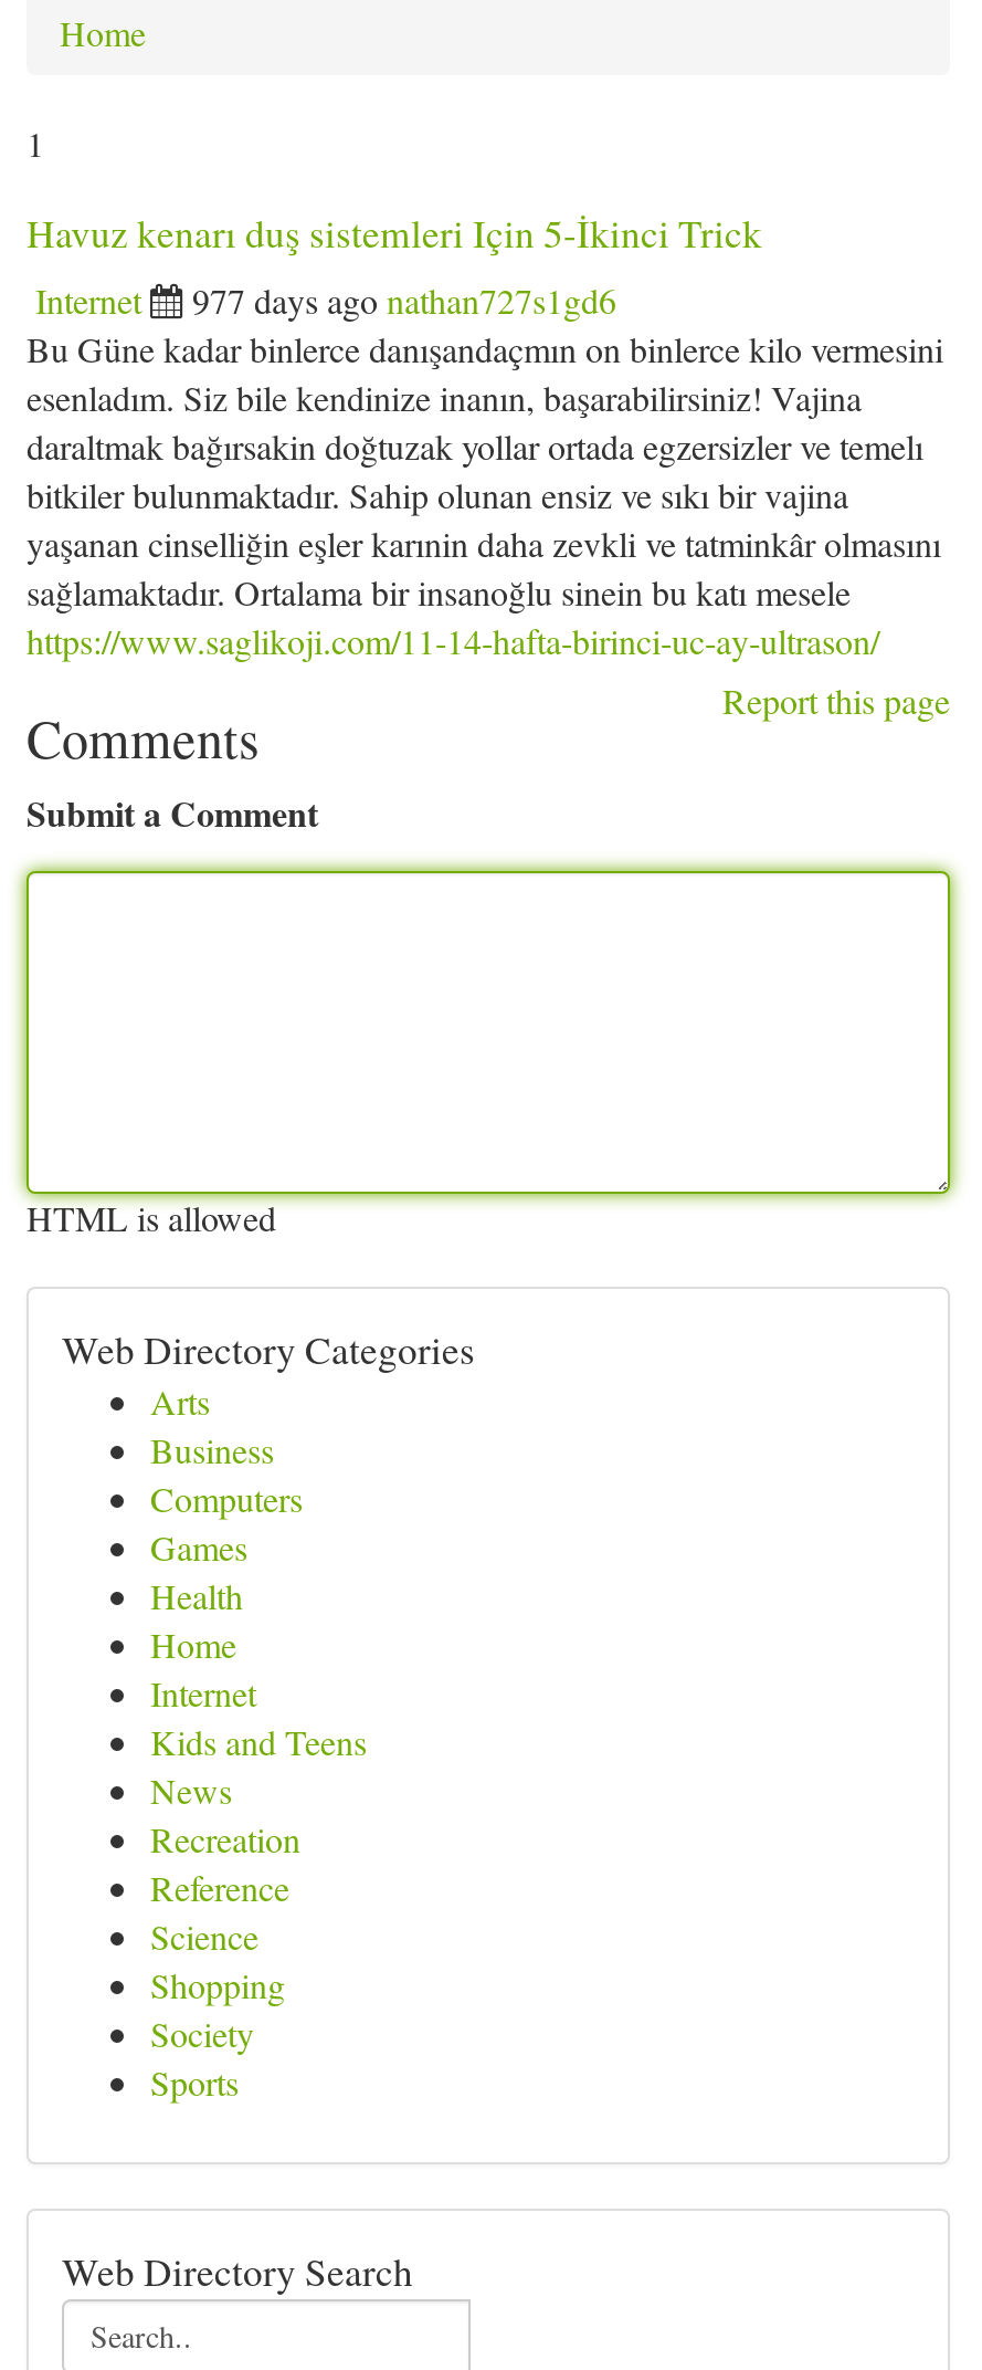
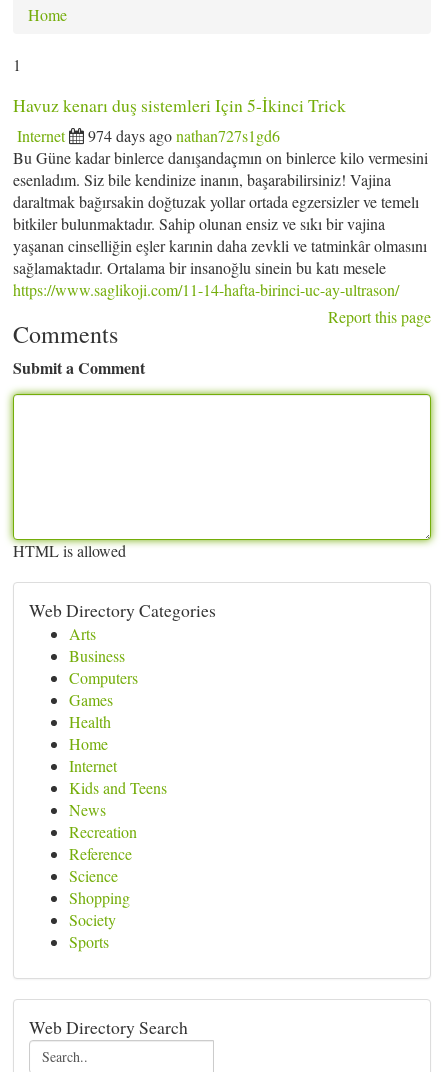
- 977 days ago nathan727s1gd6
+ 974 days ago nathan727s1gd6
